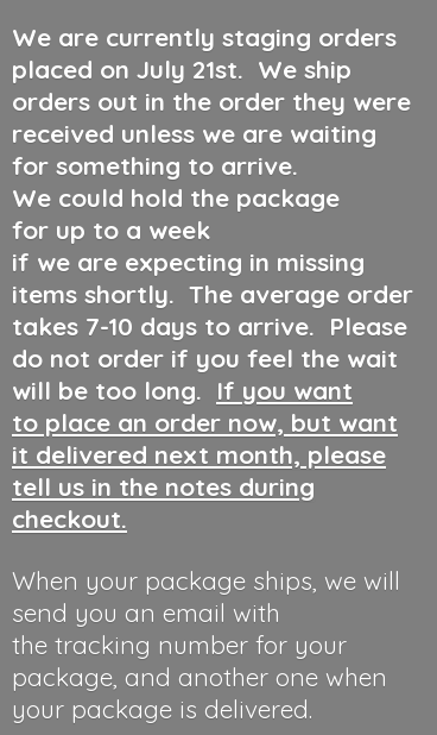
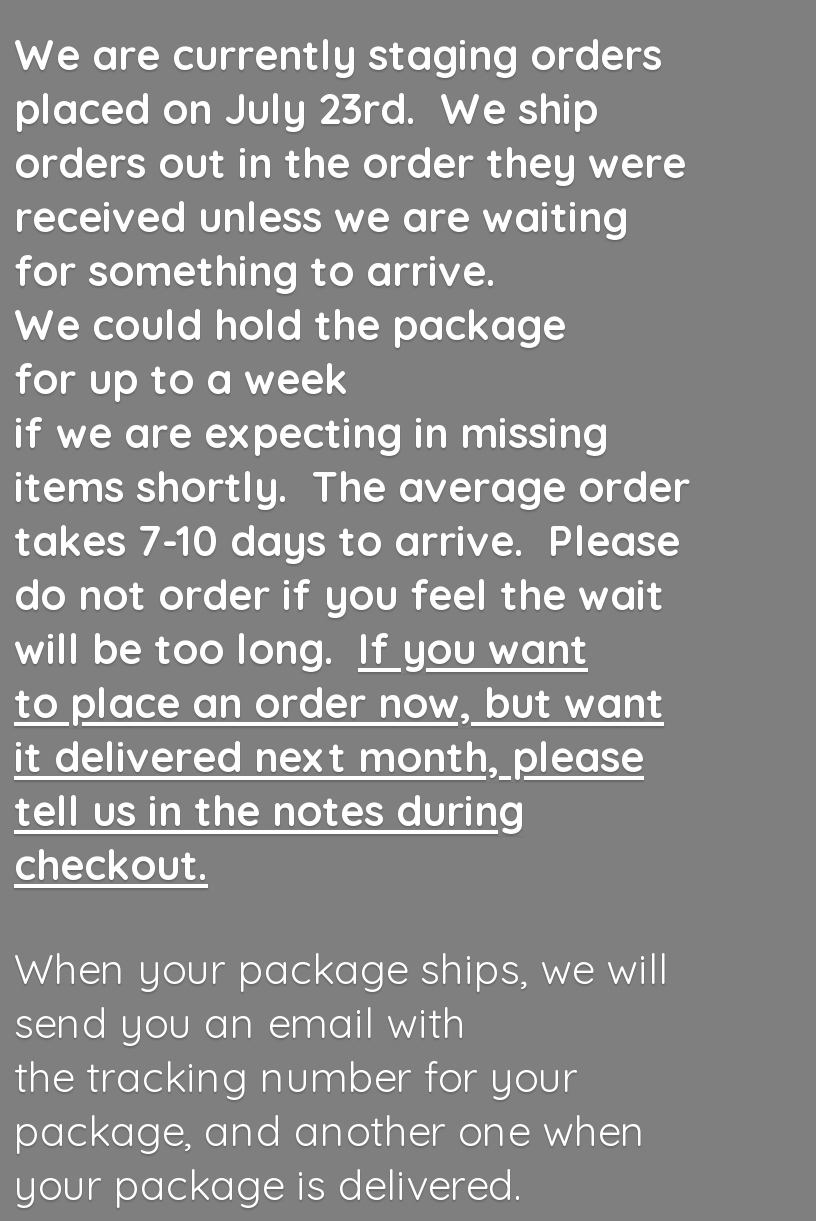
- placed on July 21st. We ship
+ placed on July 23rd. We ship
